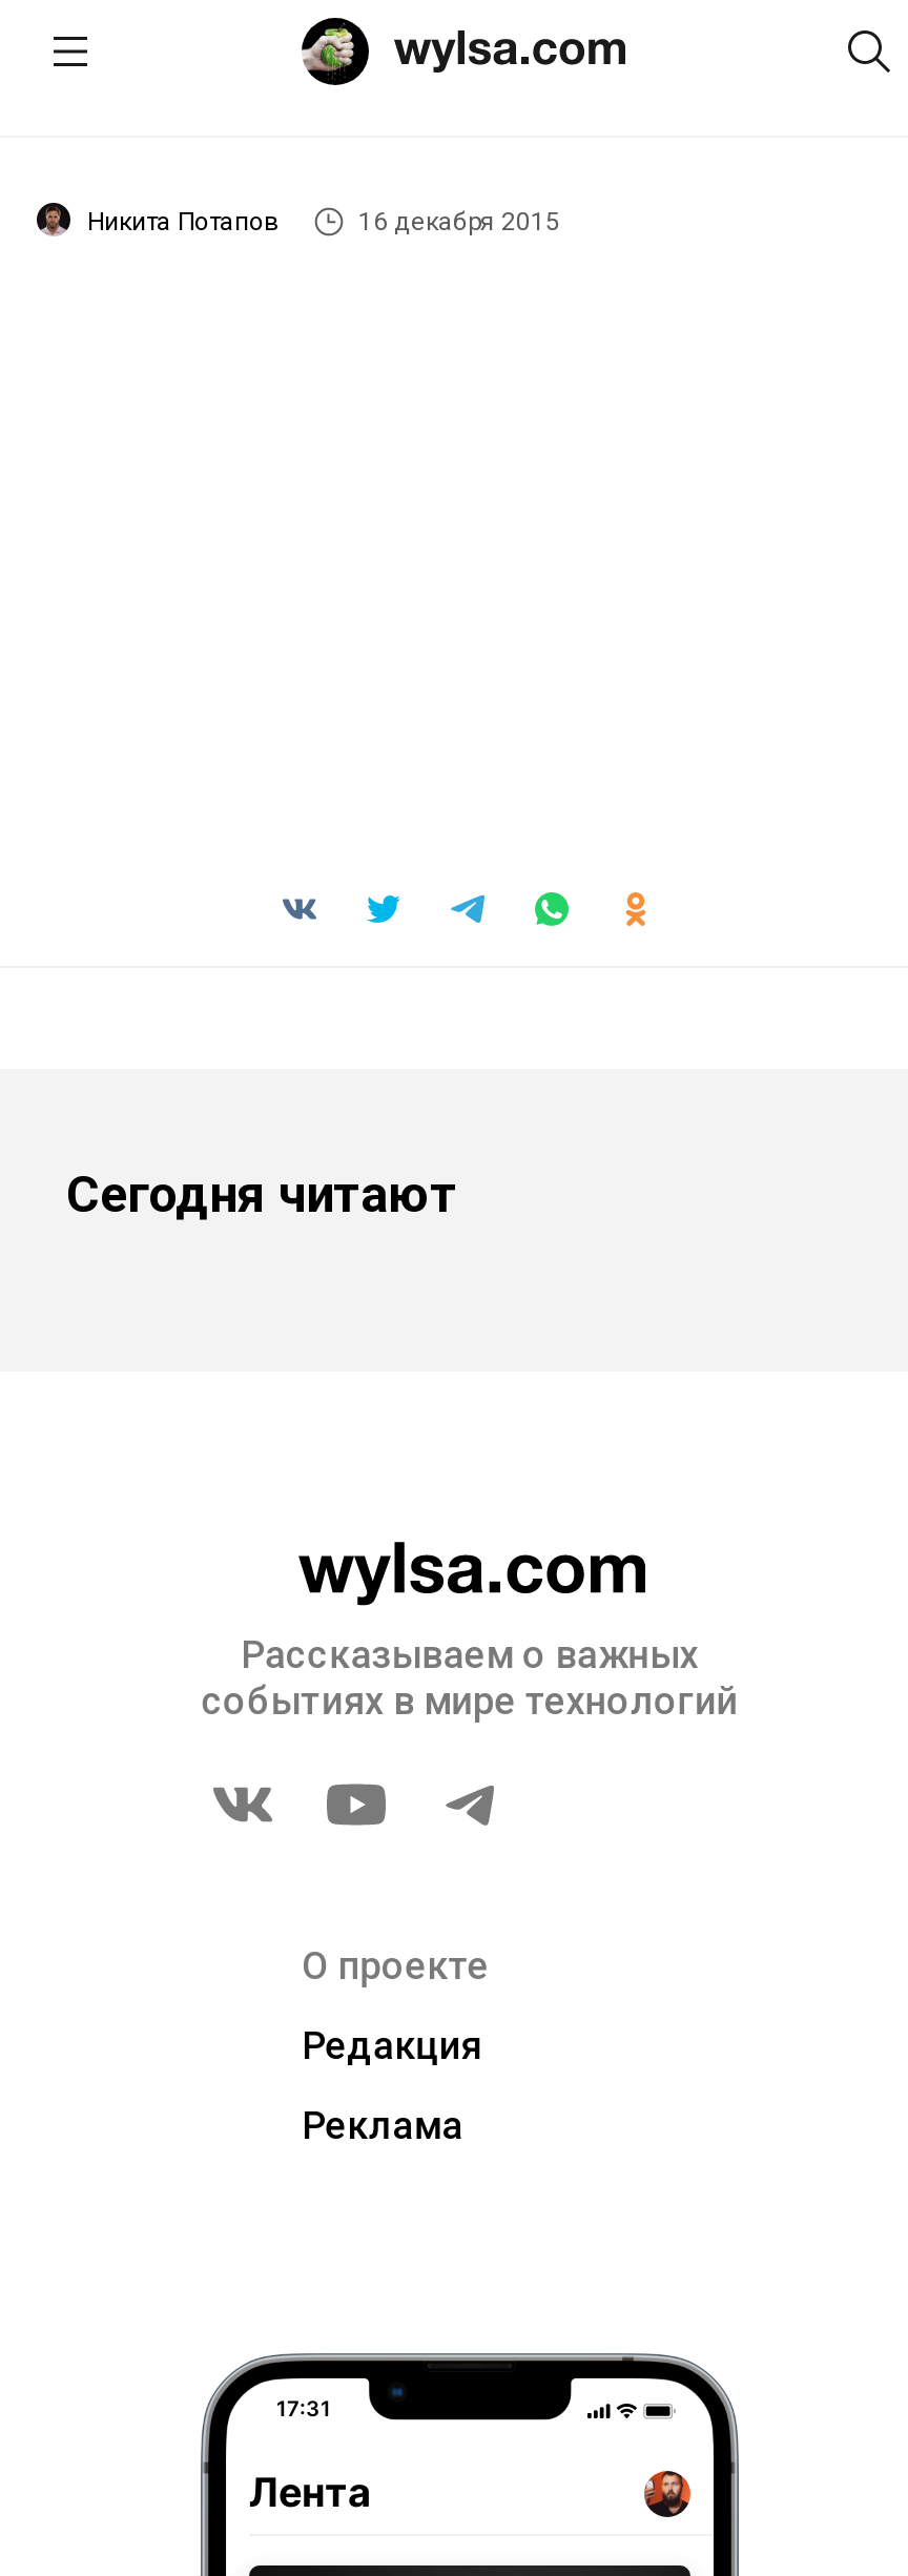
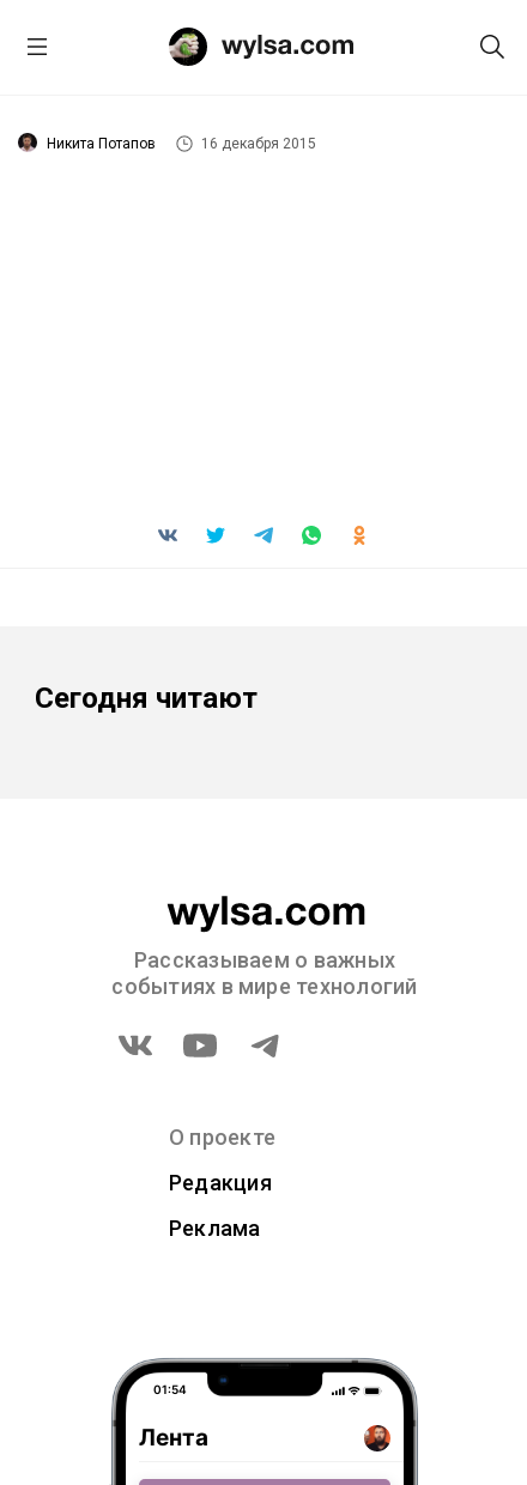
- 17:31
+ 01:54
